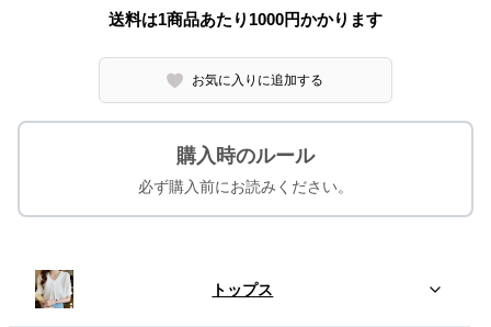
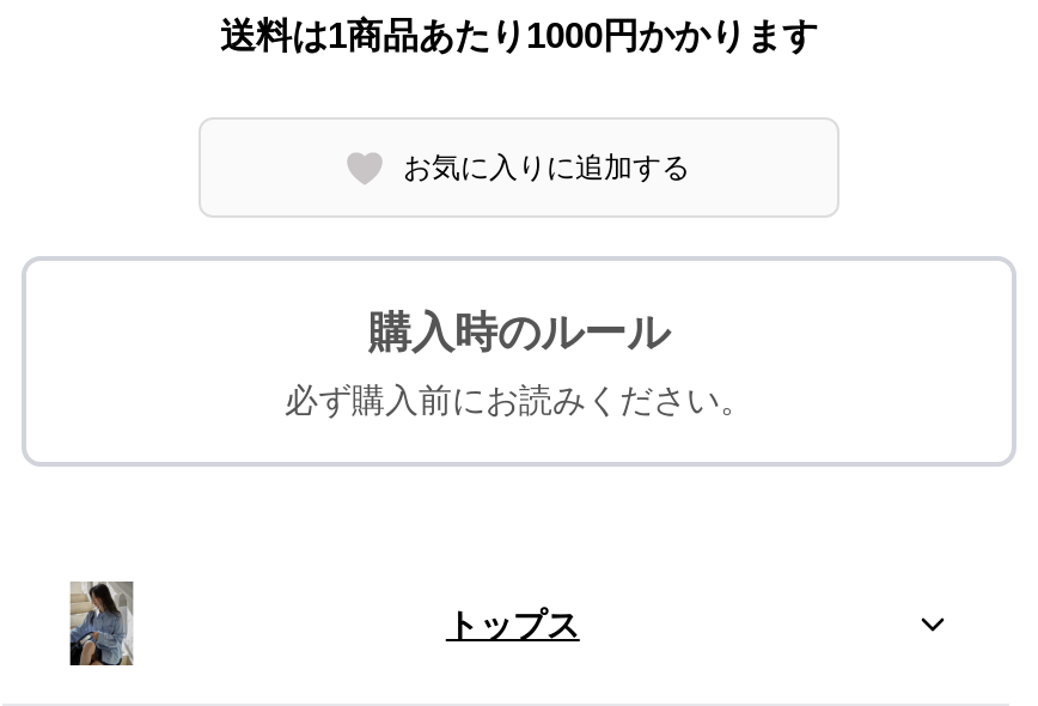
- [image]
+ [image]
